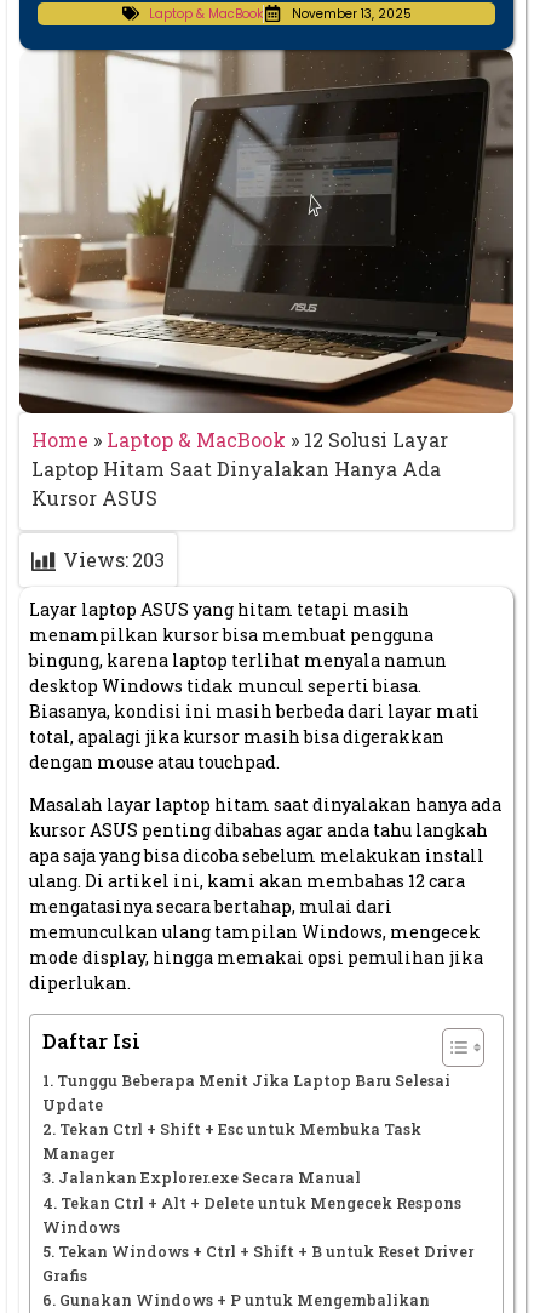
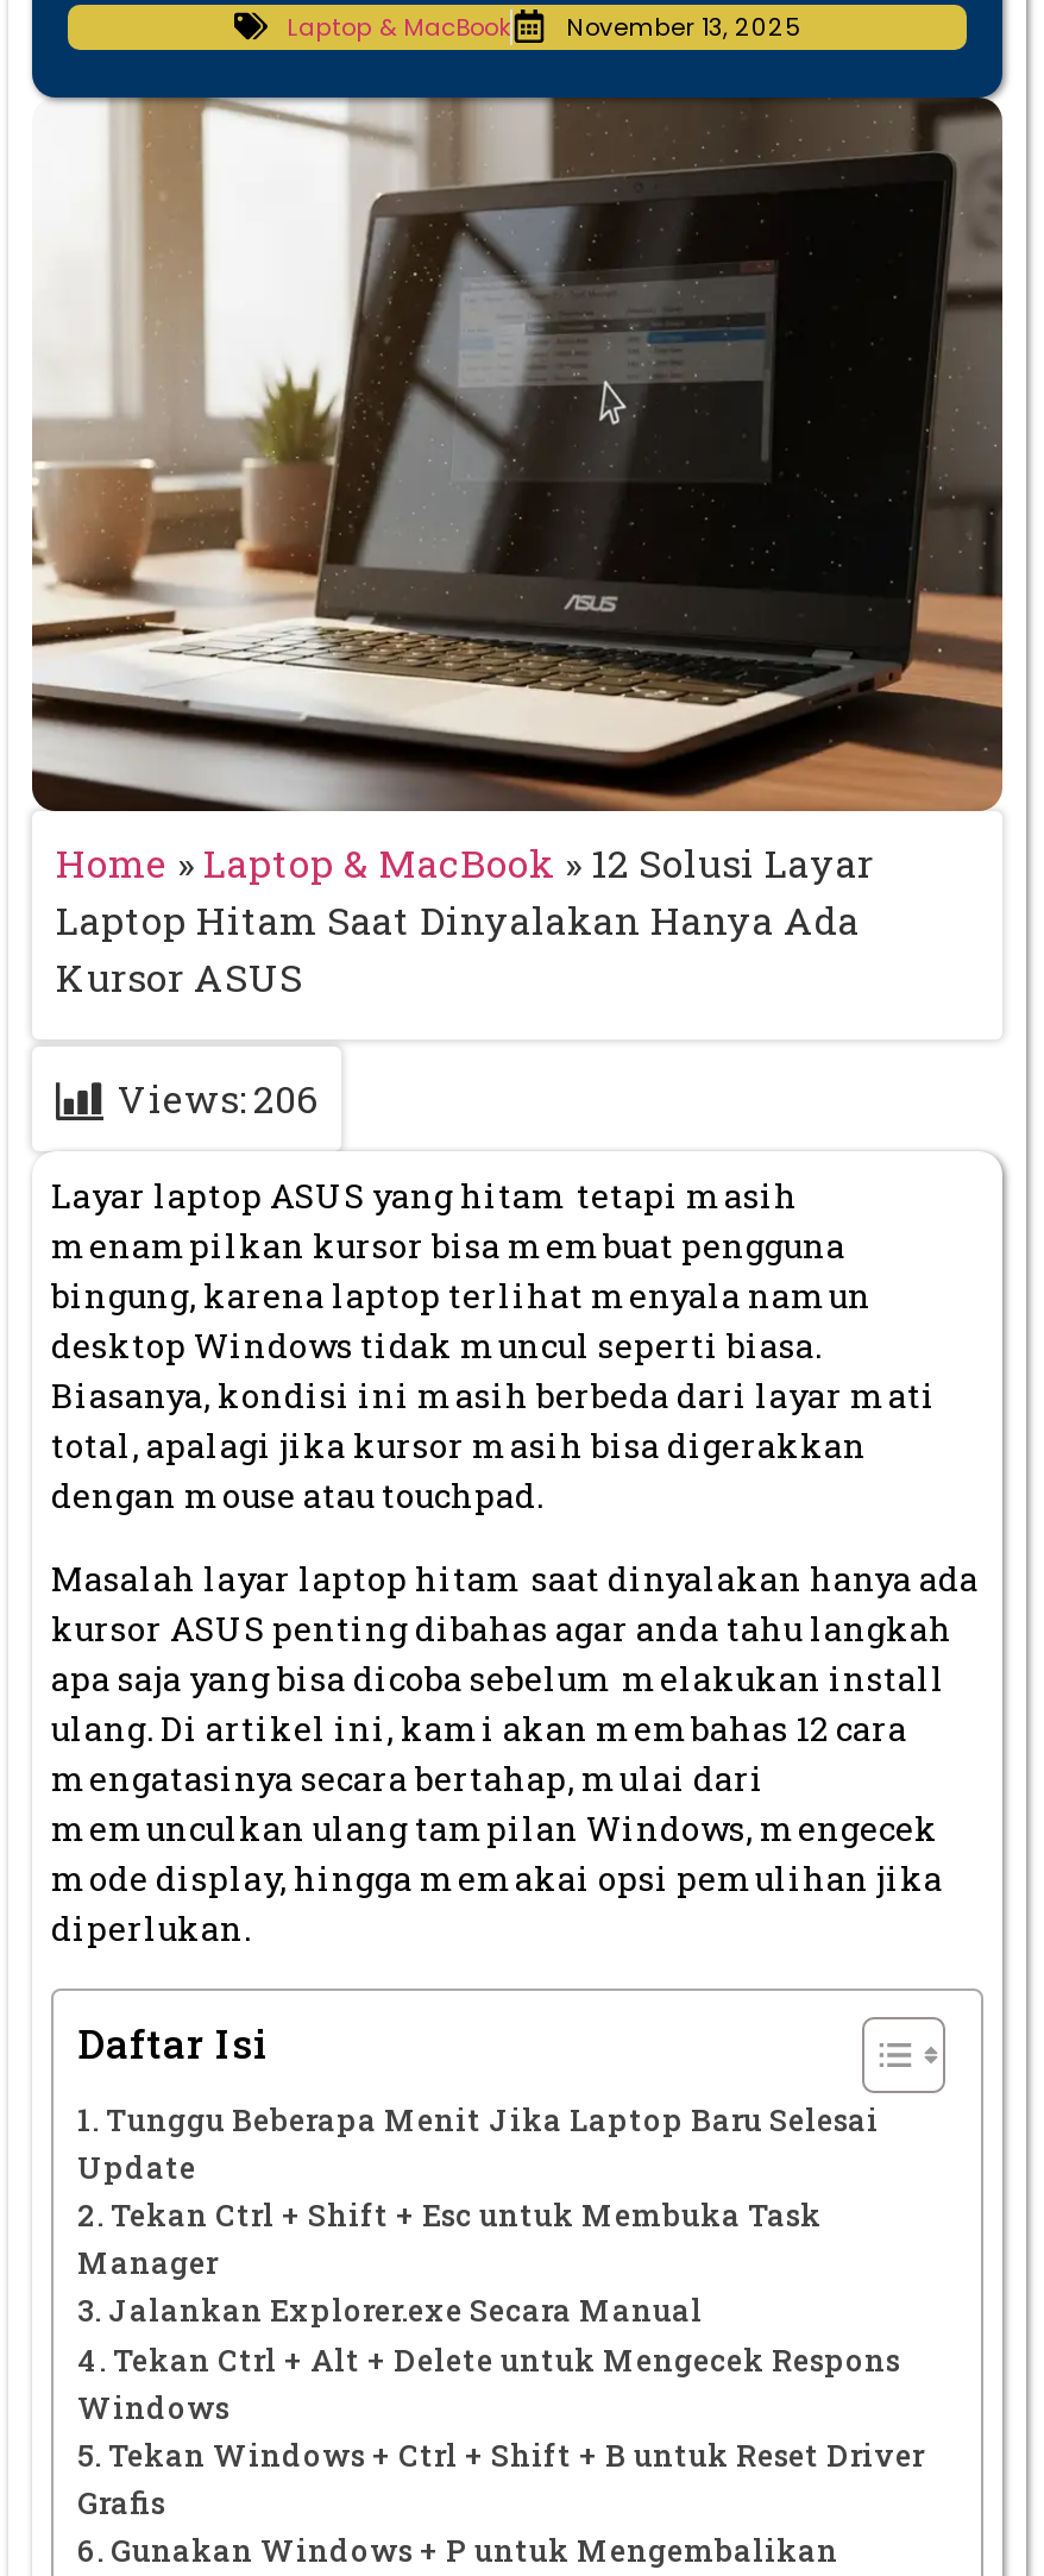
- Views: 203
+ Views: 206
